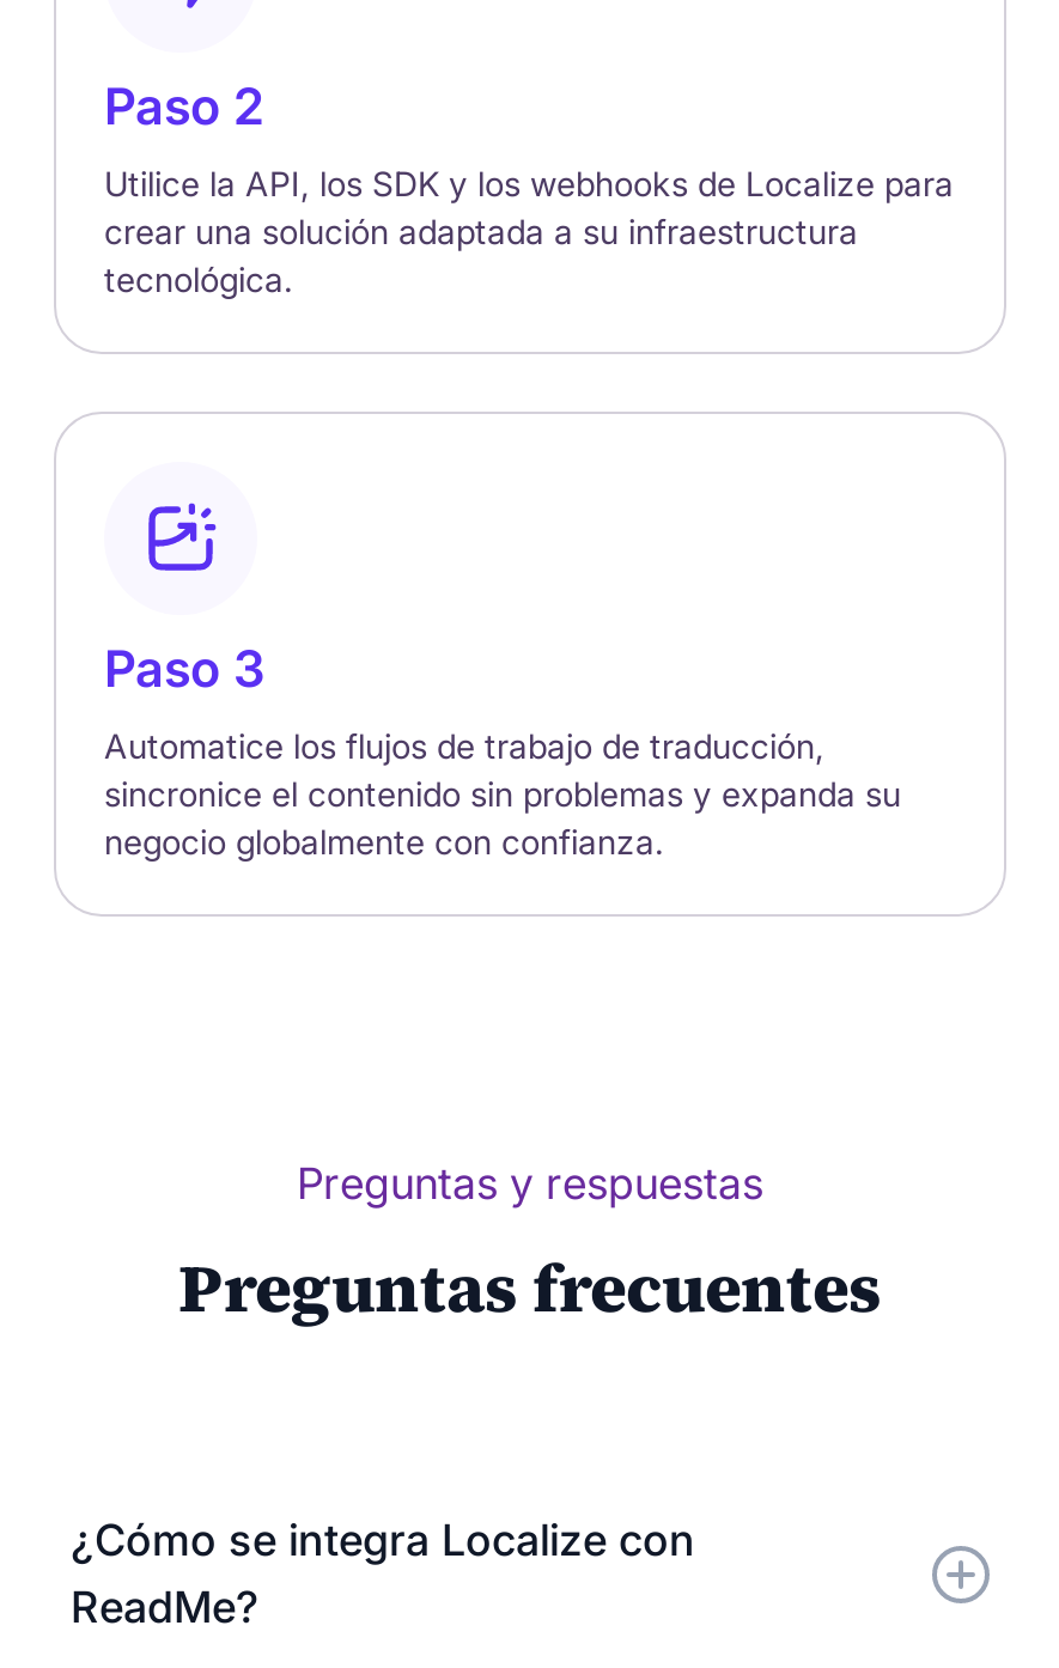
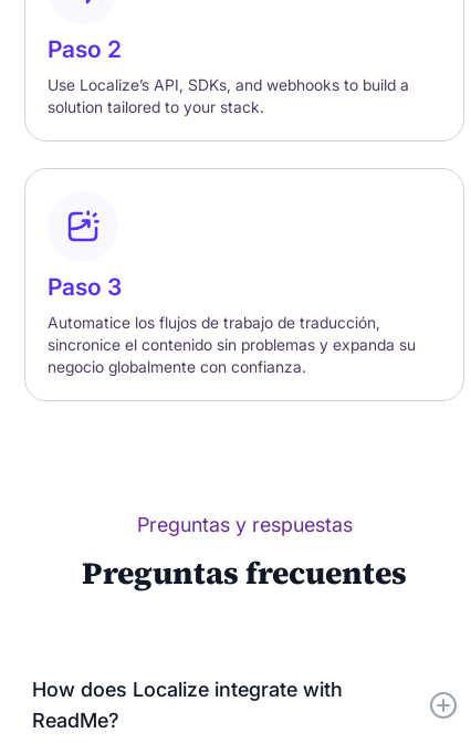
- Utilice la API, los SDK y los webhooks de Localize para
- crear una solución adaptada a su infraestructura
- tecnológica.
+ Use Localize’s API, SDKs, and webhooks to build a
+ solution tailored to your stack.

- ¿Cómo se integra Localize con
+ How does Localize integrate with
